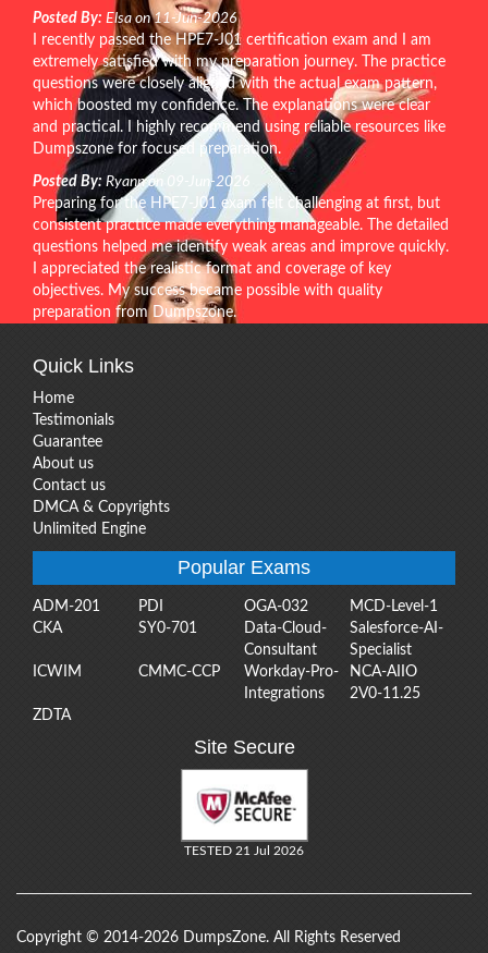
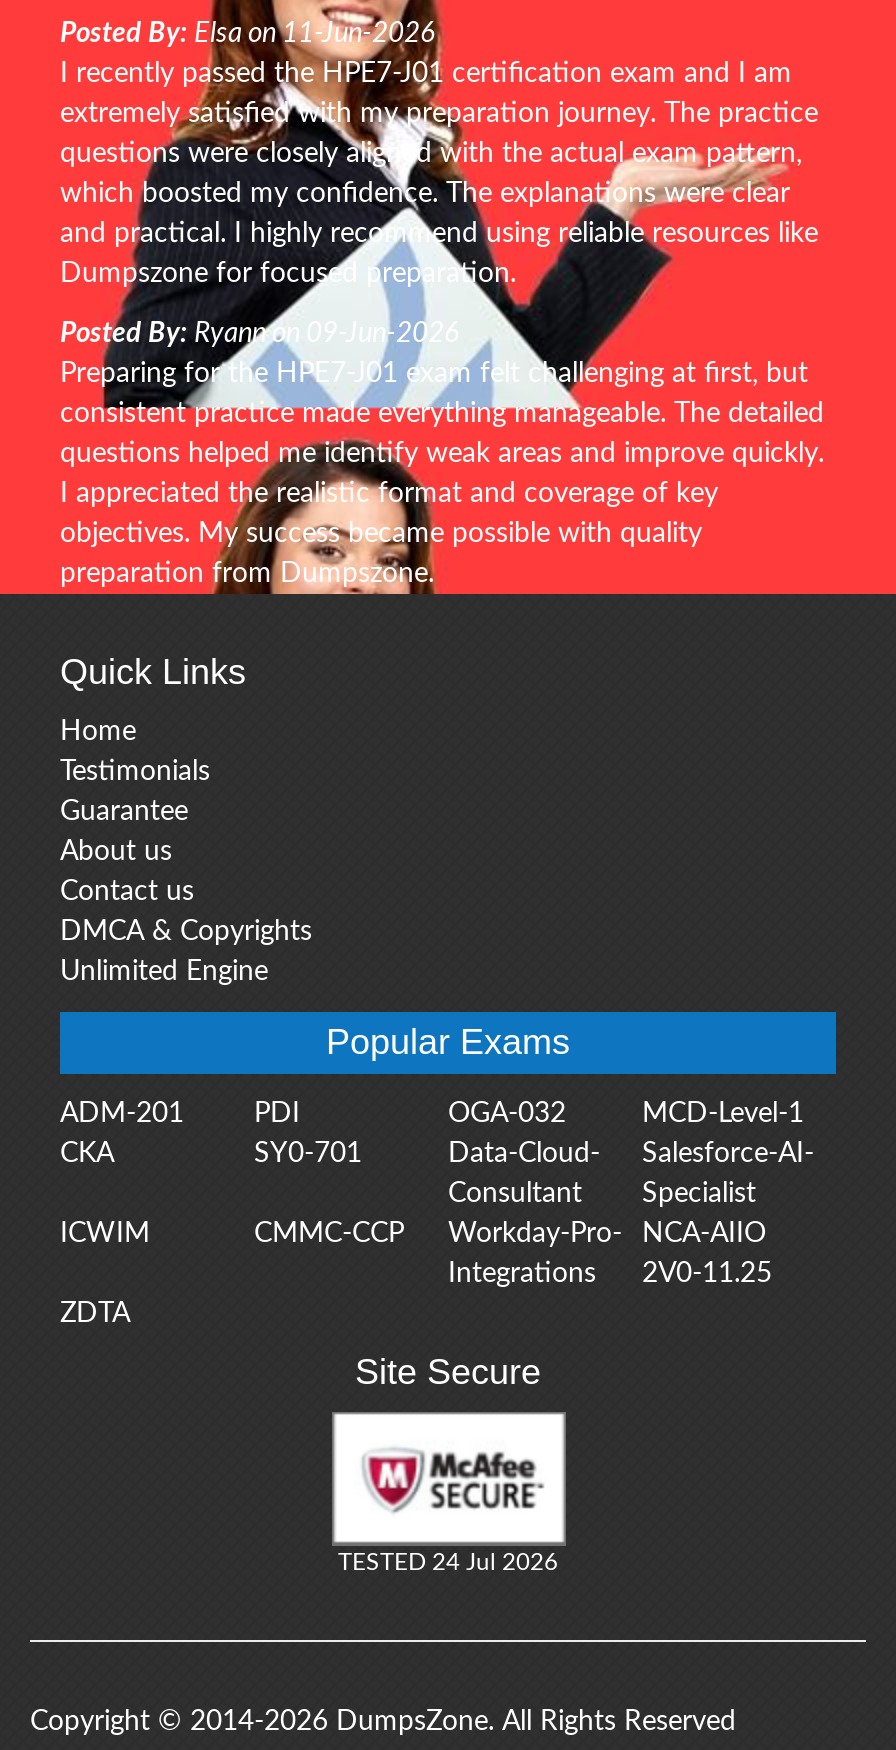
- TESTED 21 Jul 2026
+ TESTED 24 Jul 2026
